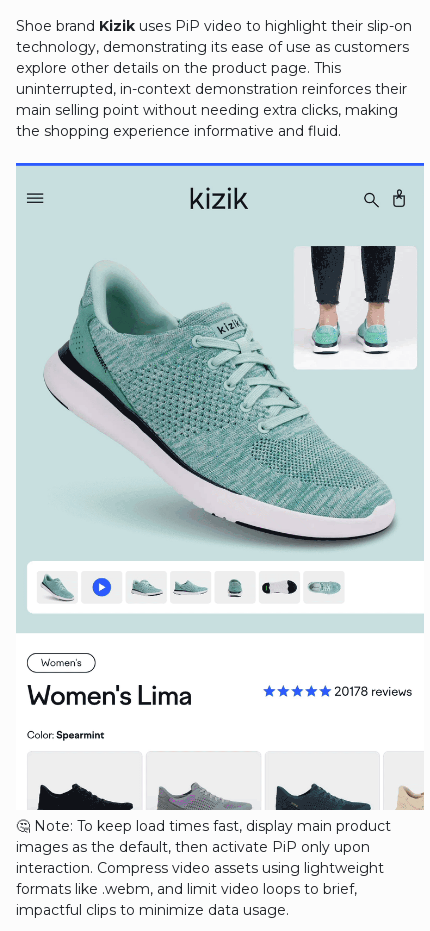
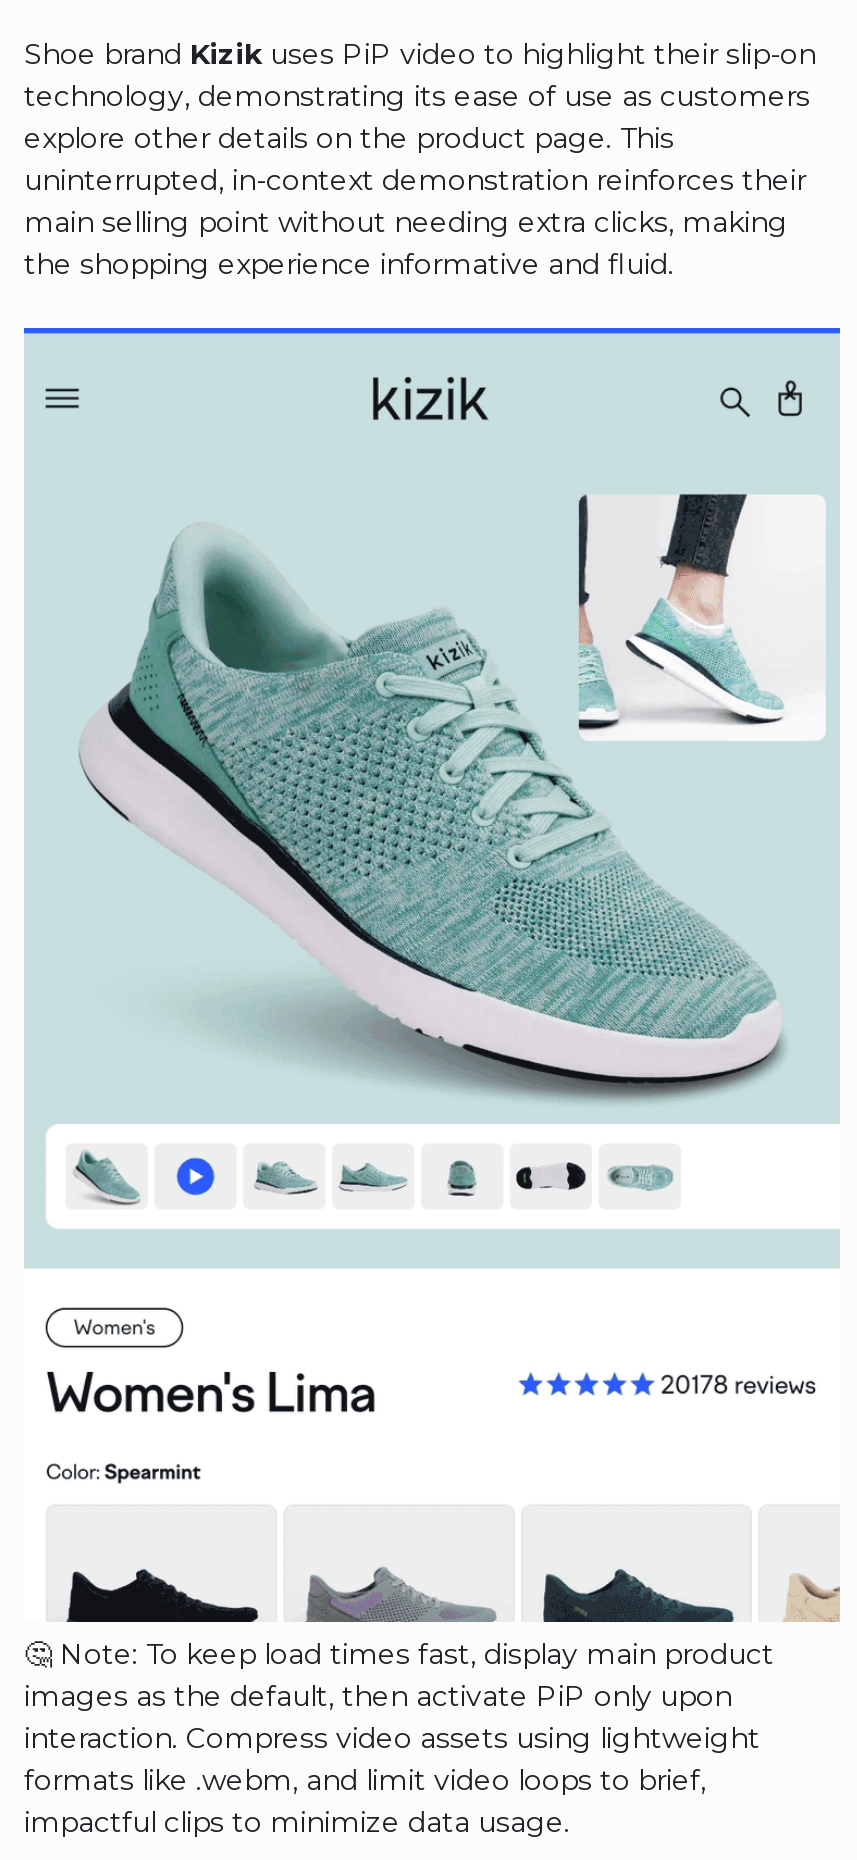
- [image]
+ [image]
